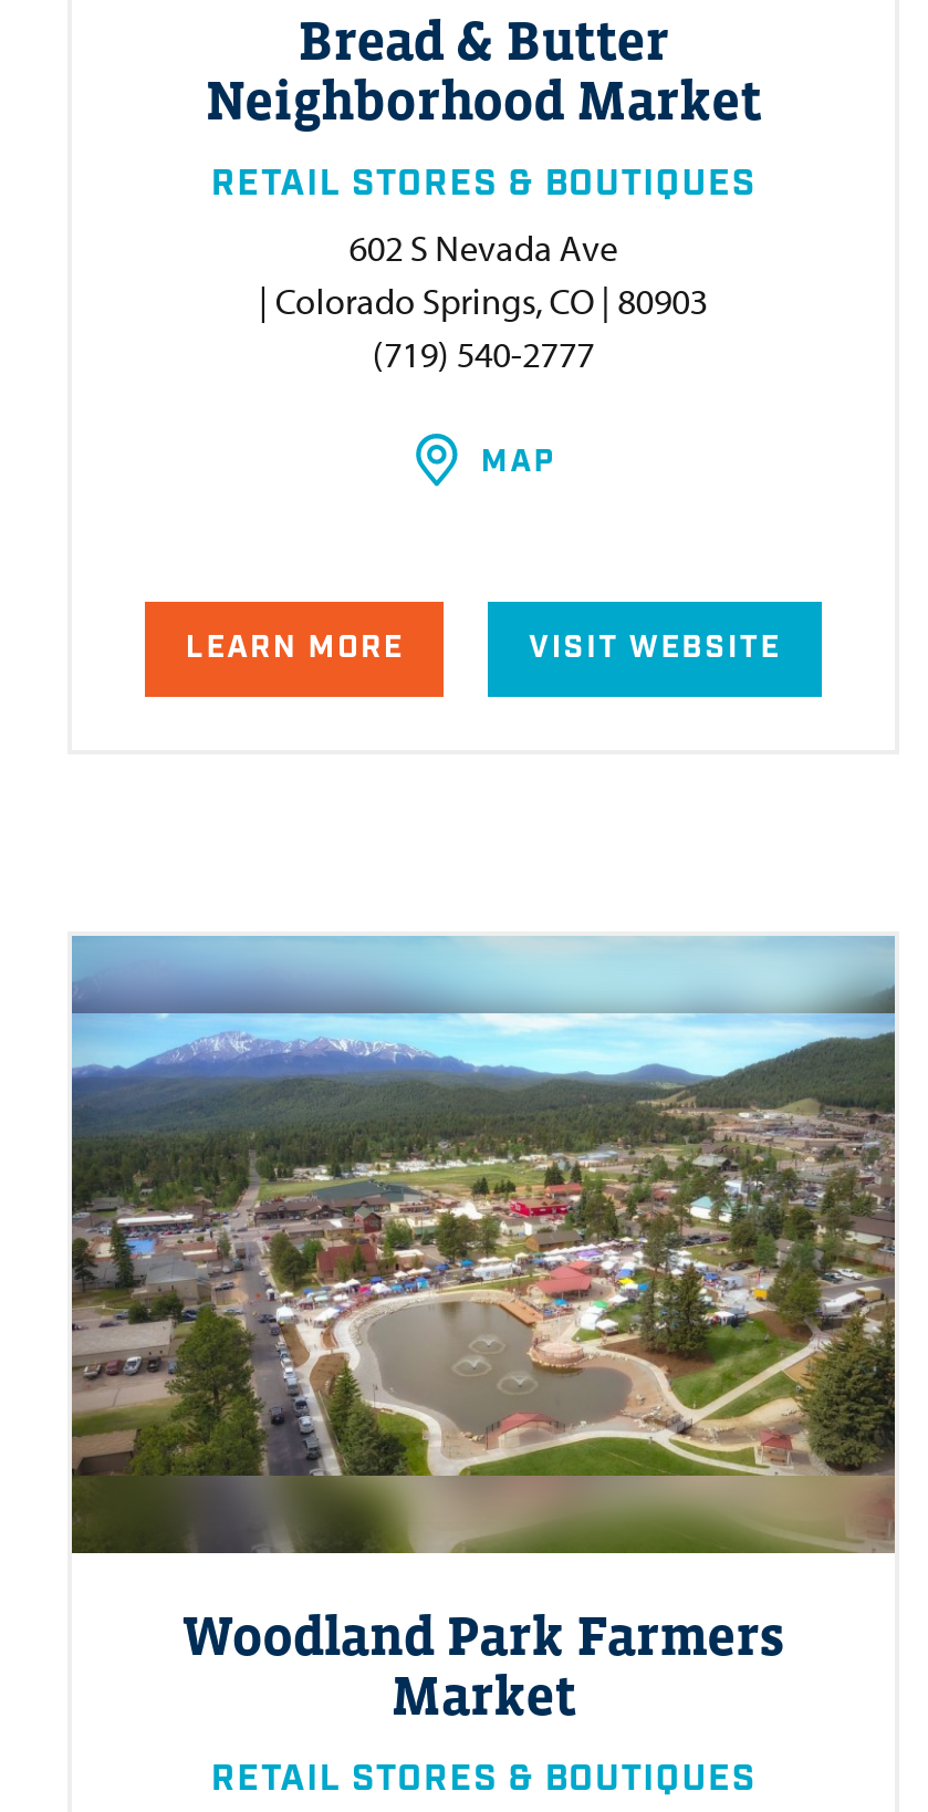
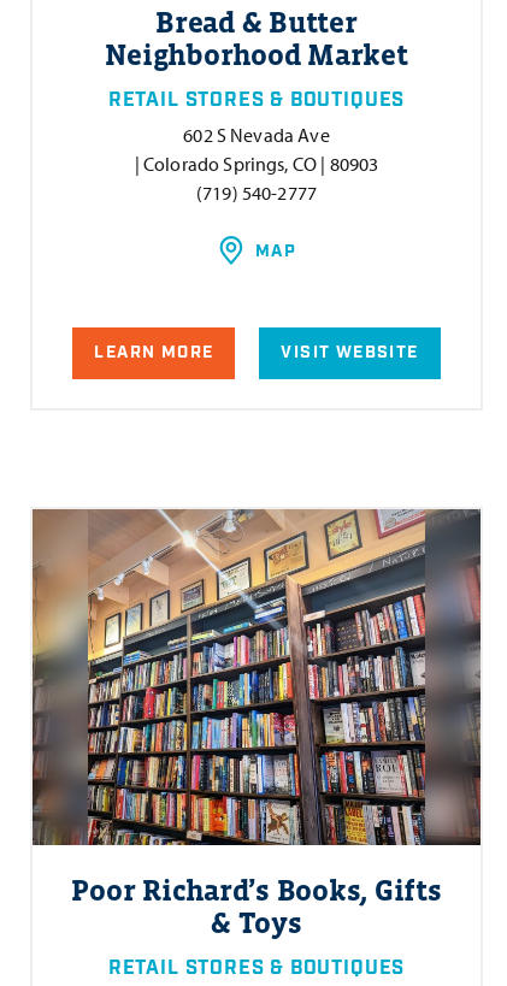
- [image]
- Woodland Park Farmers
- Market
+ [image]
+ Poor Richard’s Books, Gifts
+ & Toys
